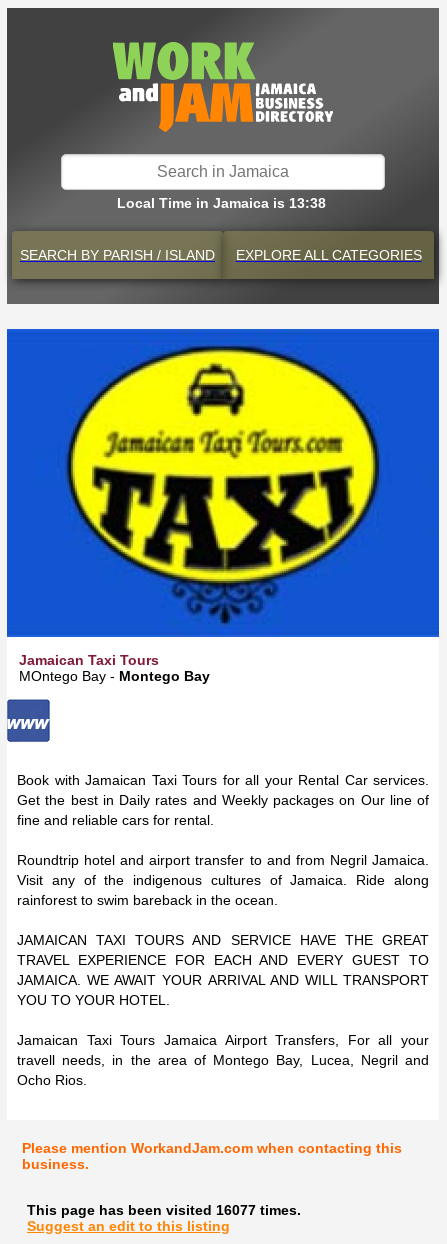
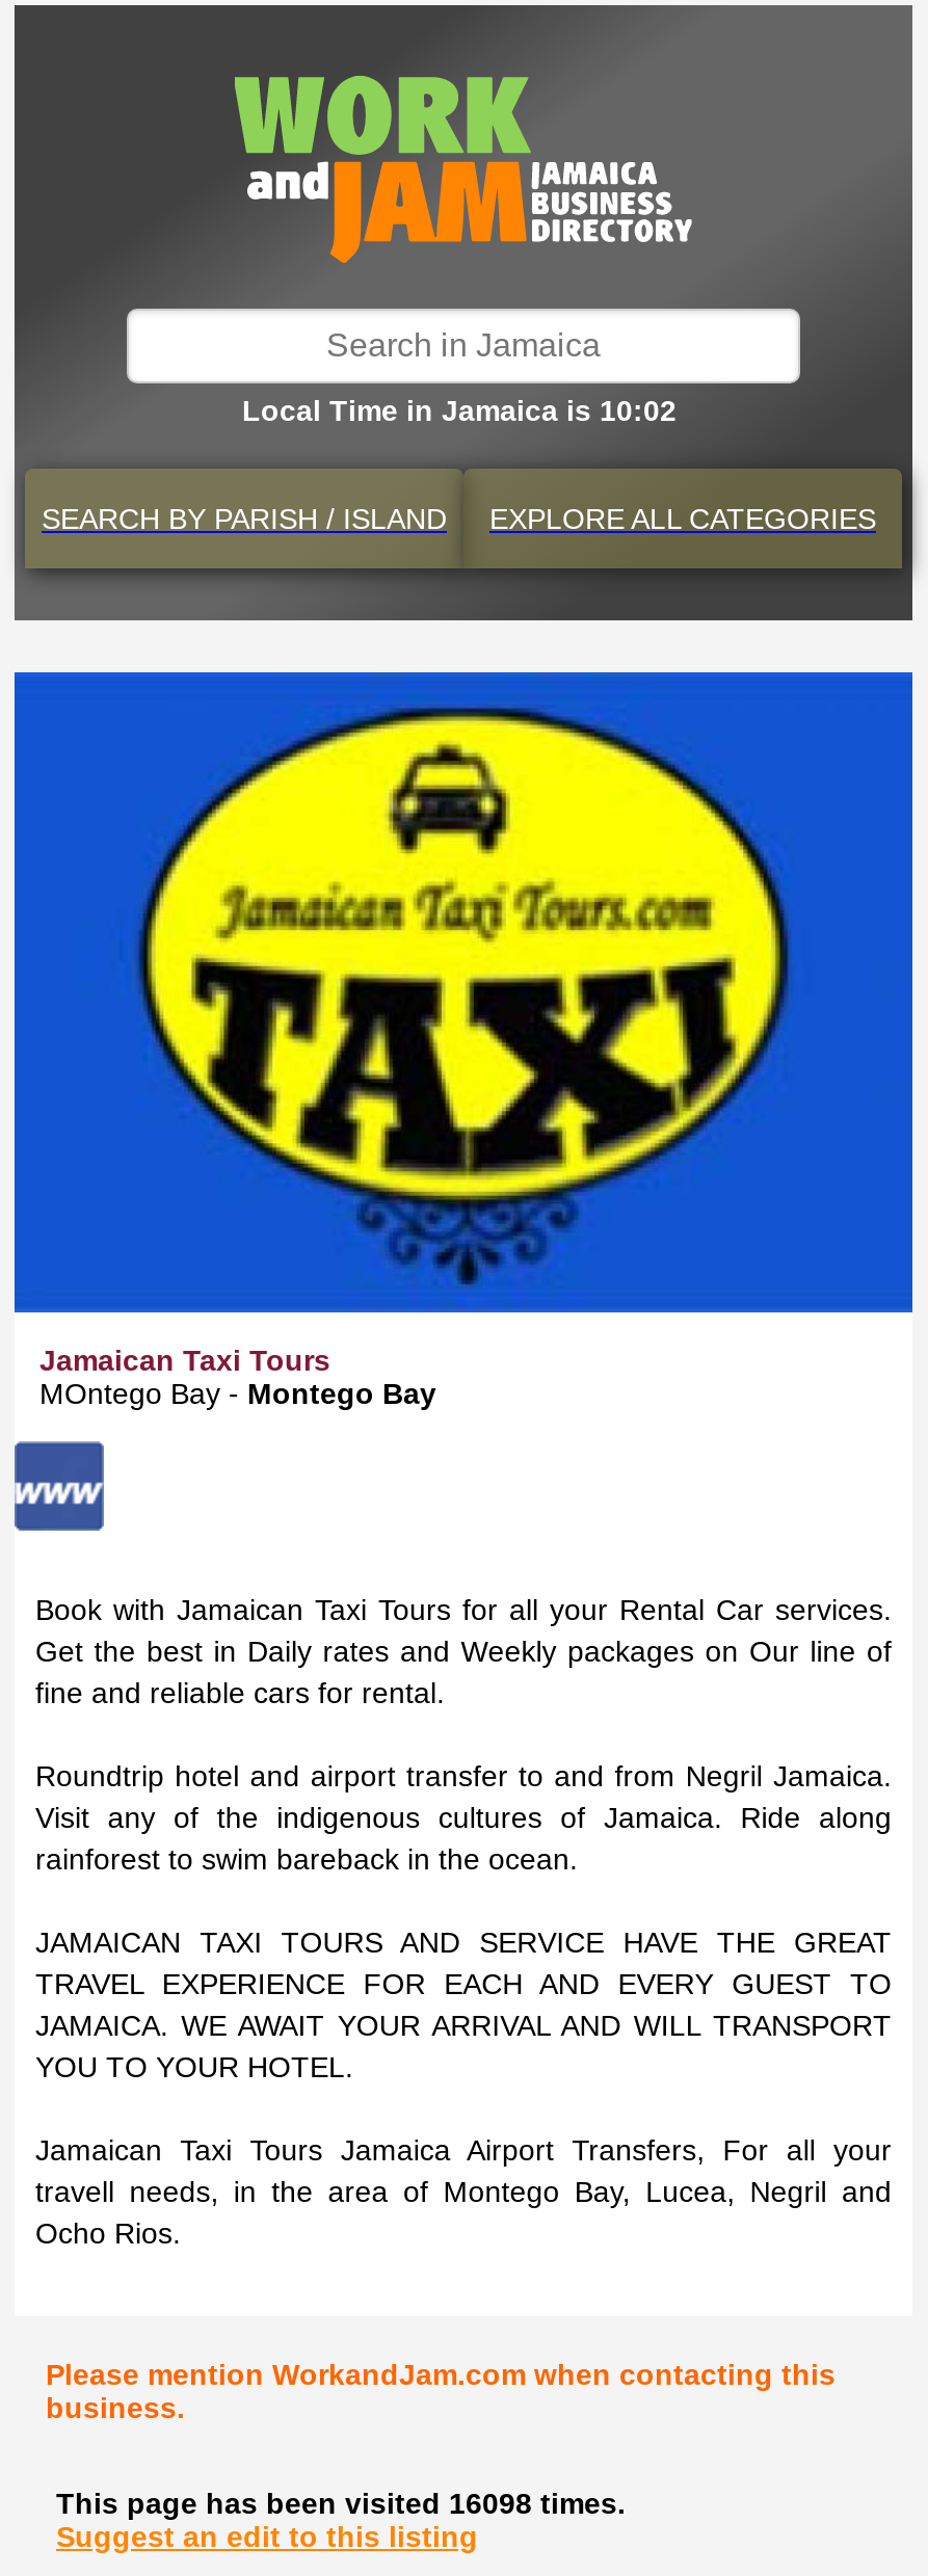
- Local Time in Jamaica is 13:38
+ Local Time in Jamaica is 10:02

- This page has been visited 16077 times.
+ This page has been visited 16098 times.
